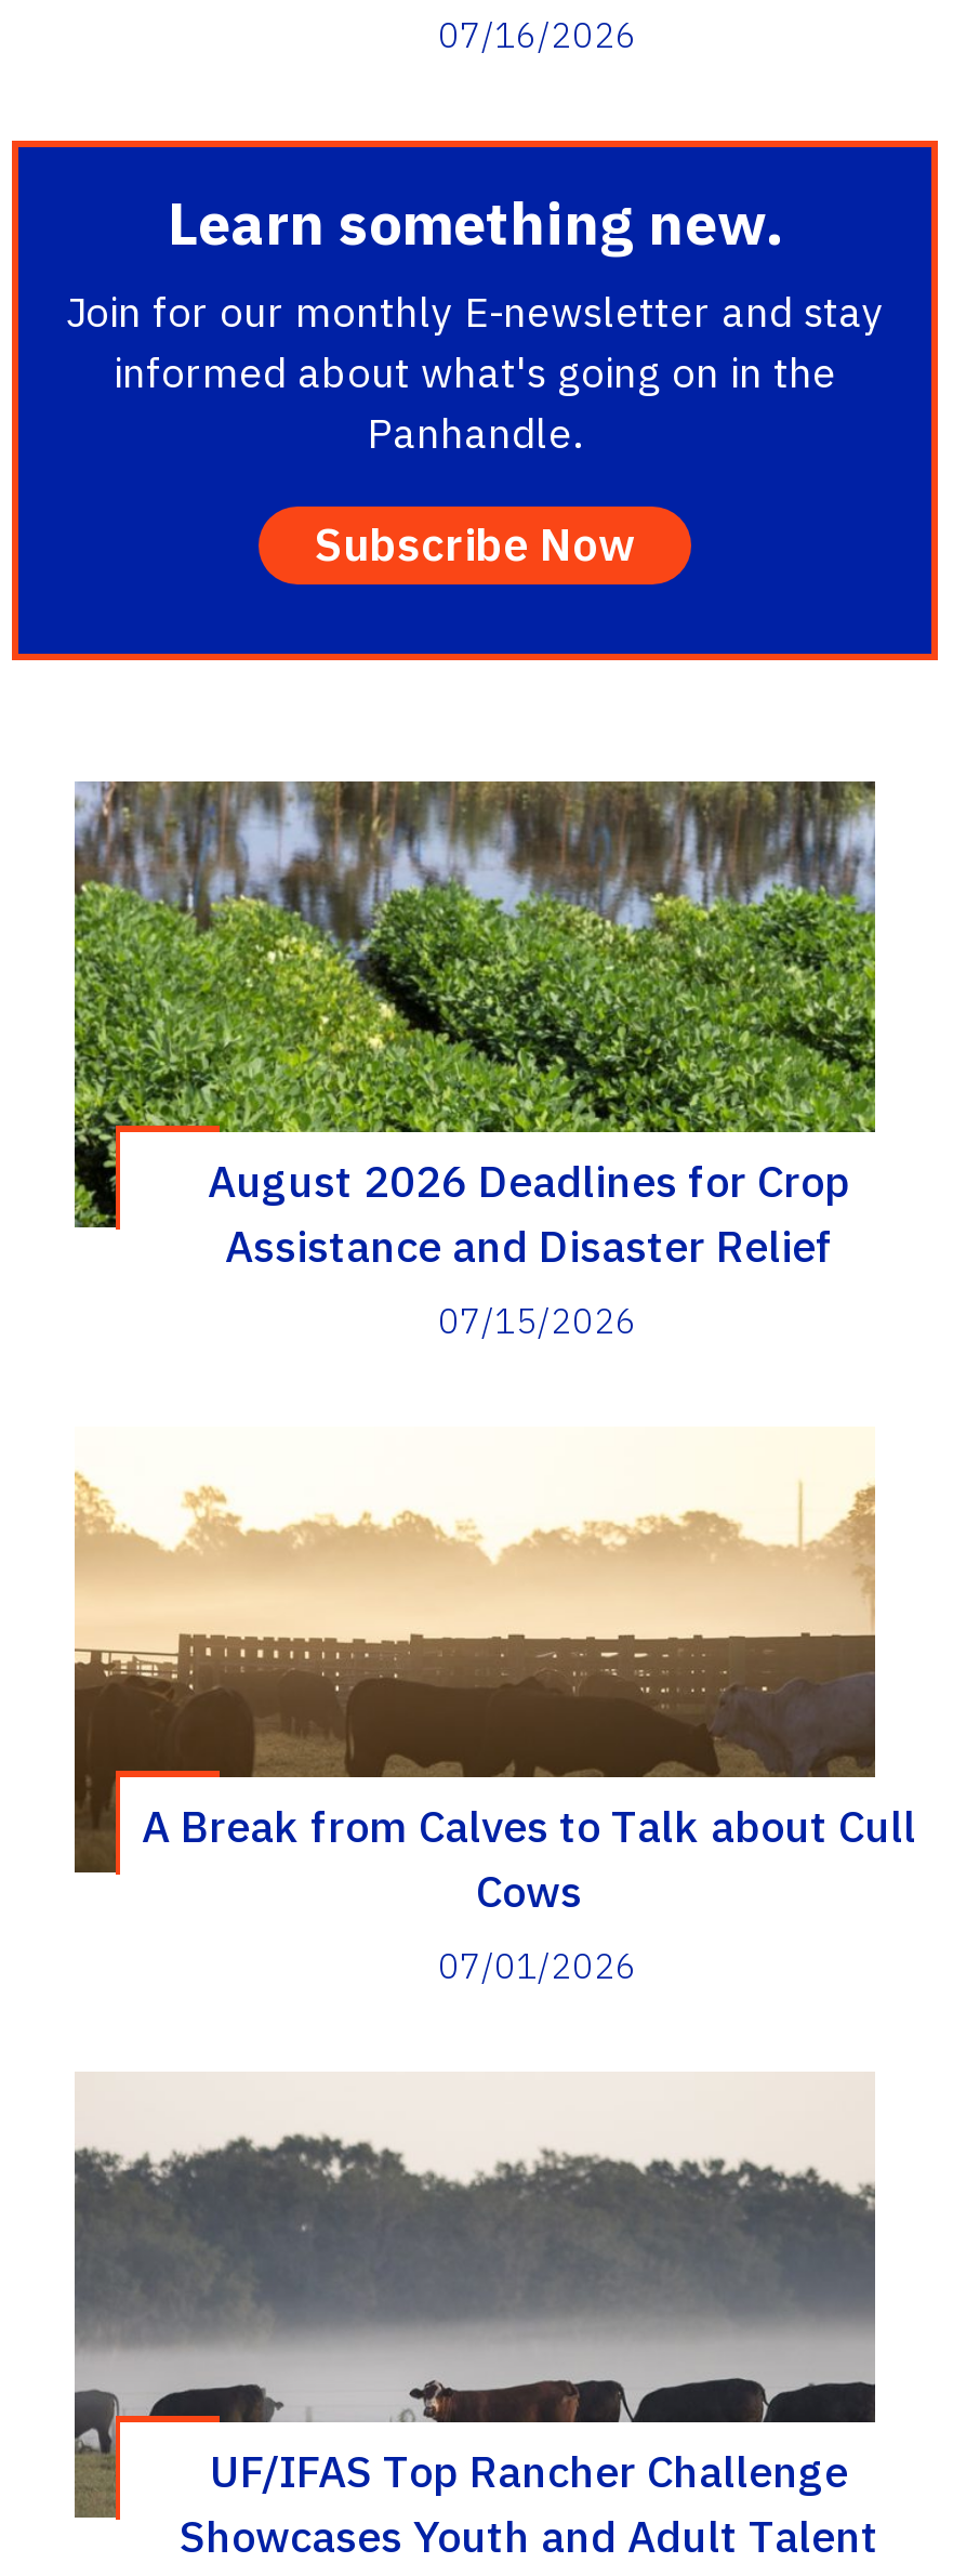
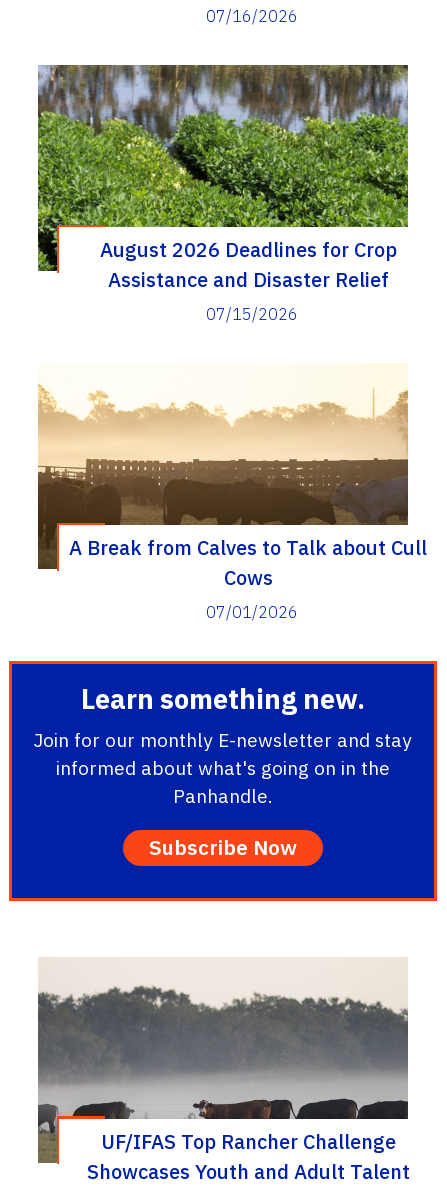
moved down: [image] | Learn something new. | Join for our monthly E-newsletter and stay | informed about what's going on in the | Panhandle. | Subscribe Now

moved up: [image] | August 2026 Deadlines for Crop | Assistance and Disaster Relief | A Break from Calves to Talk about Cull | Cows | 07/01/2026
